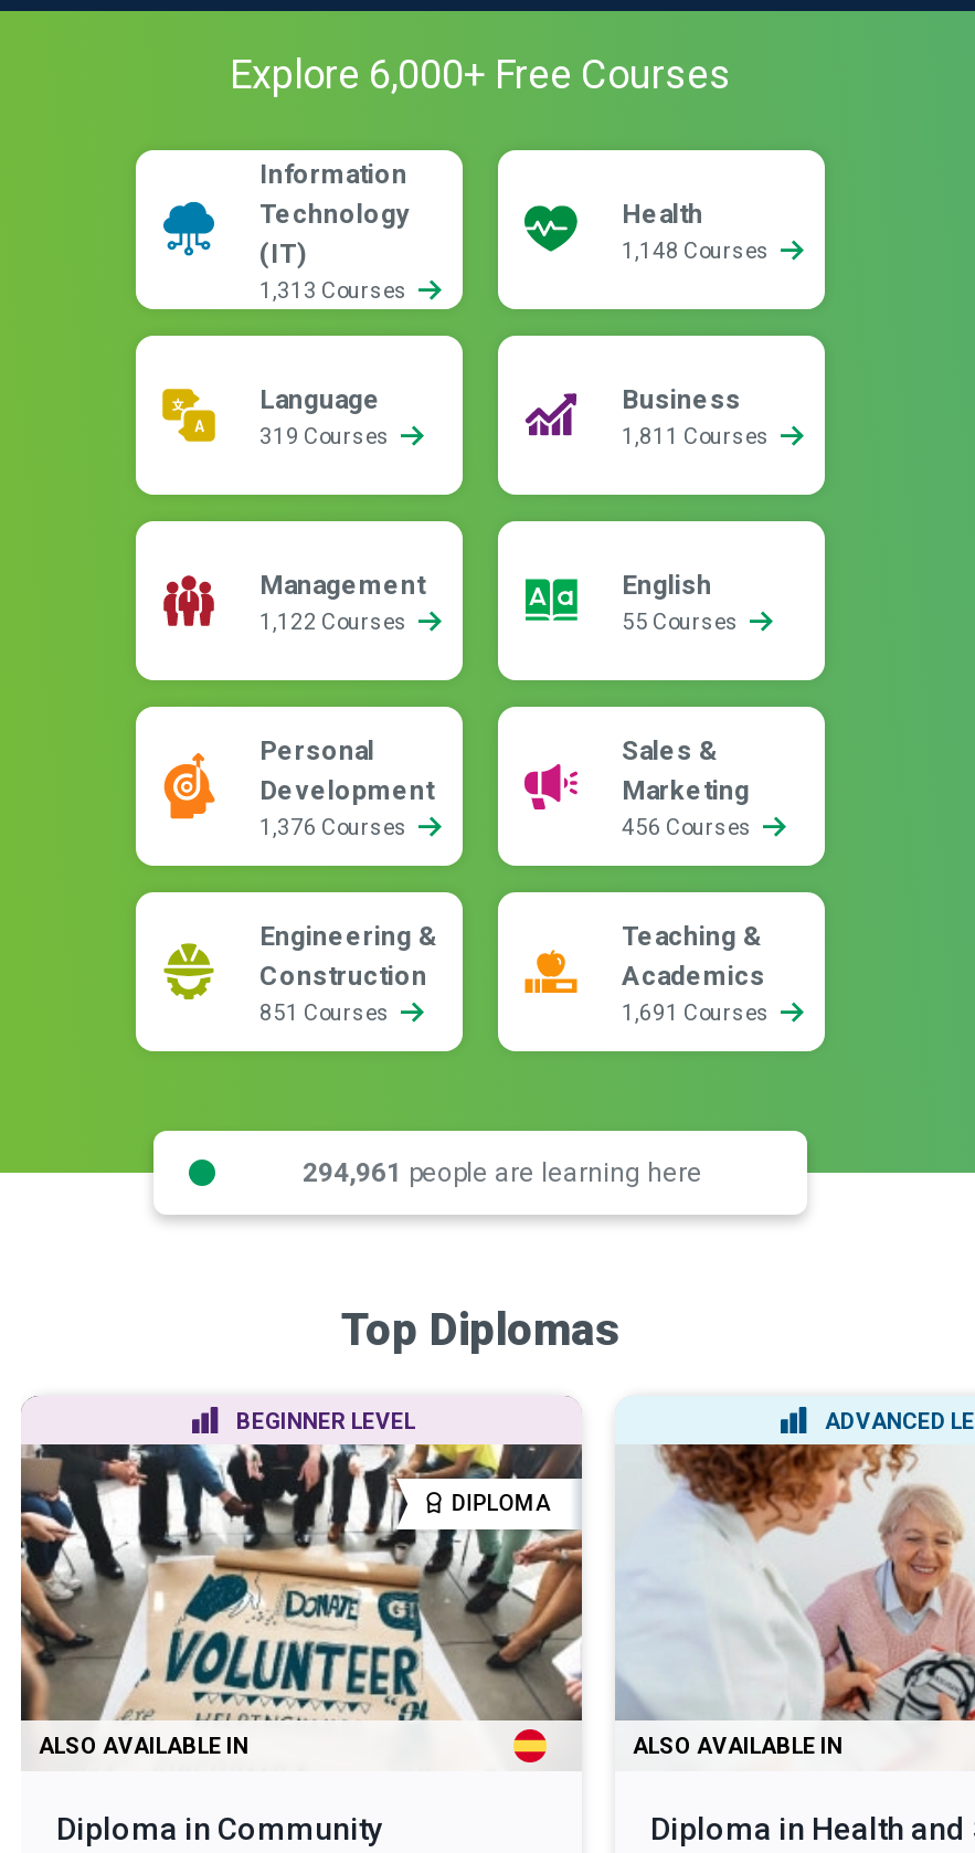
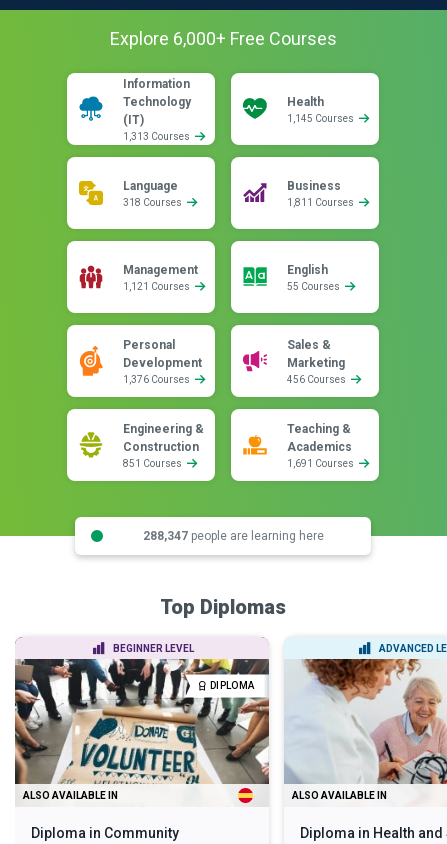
- 1,148 Courses
+ 1,145 Courses

- 319 Courses
+ 318 Courses

- 1,122 Courses
+ 1,121 Courses

- 294,961 people are learning here
+ 288,347 people are learning here
